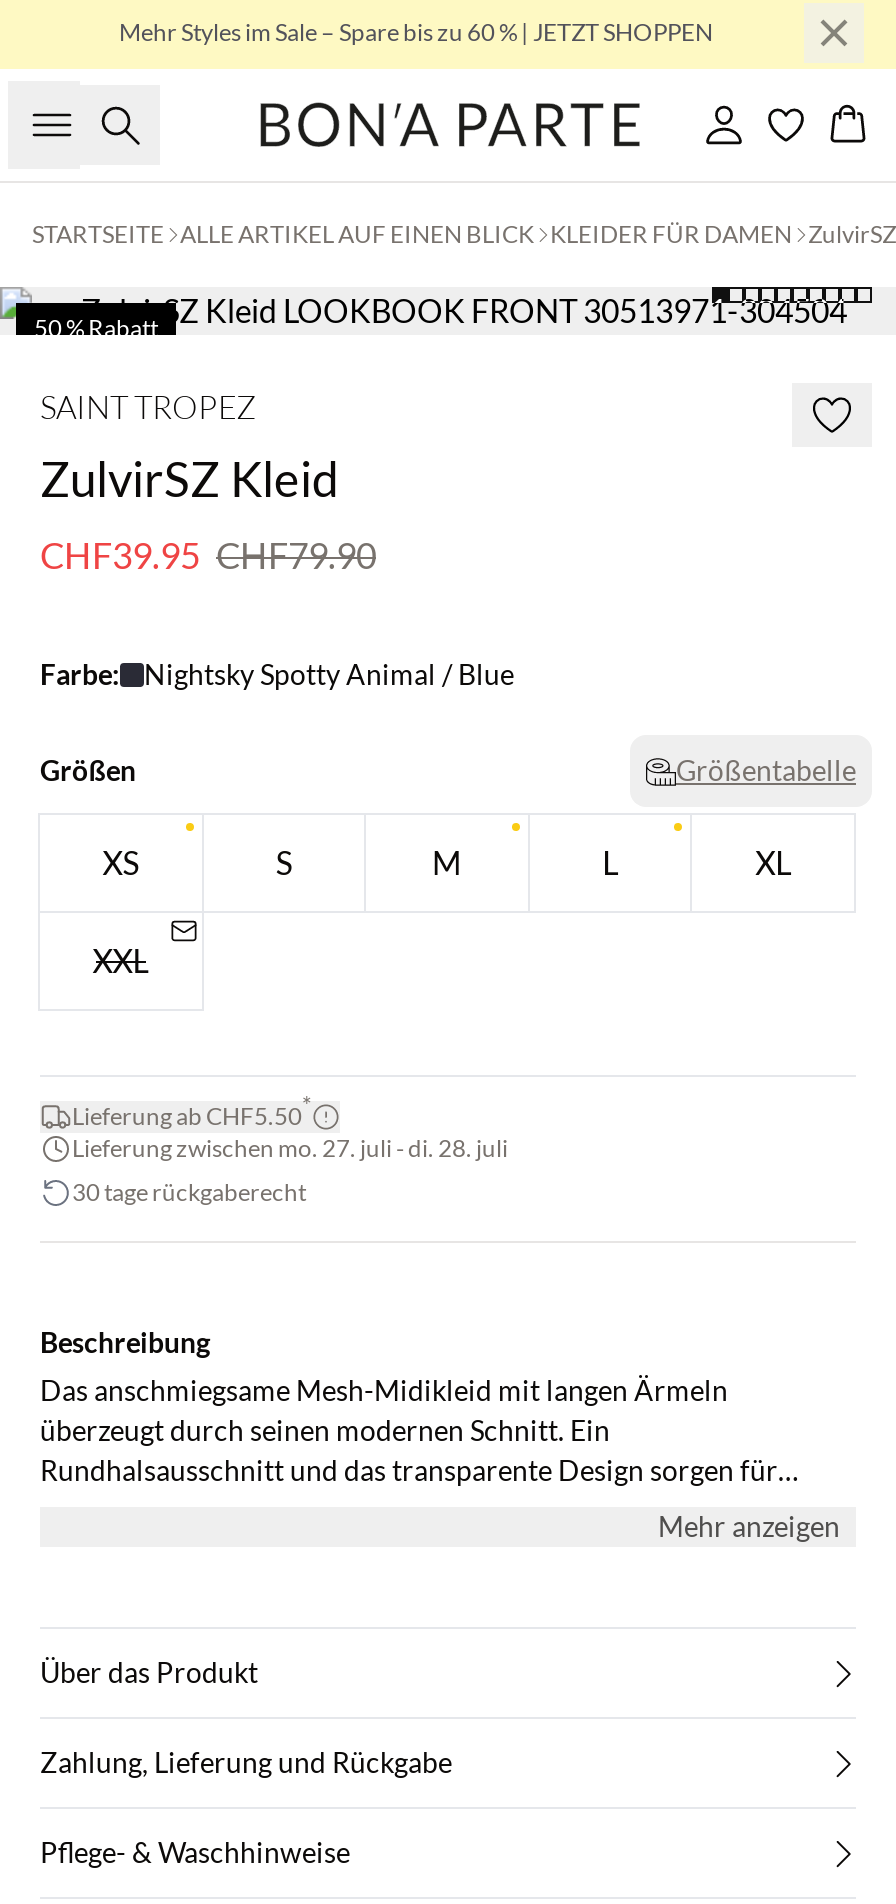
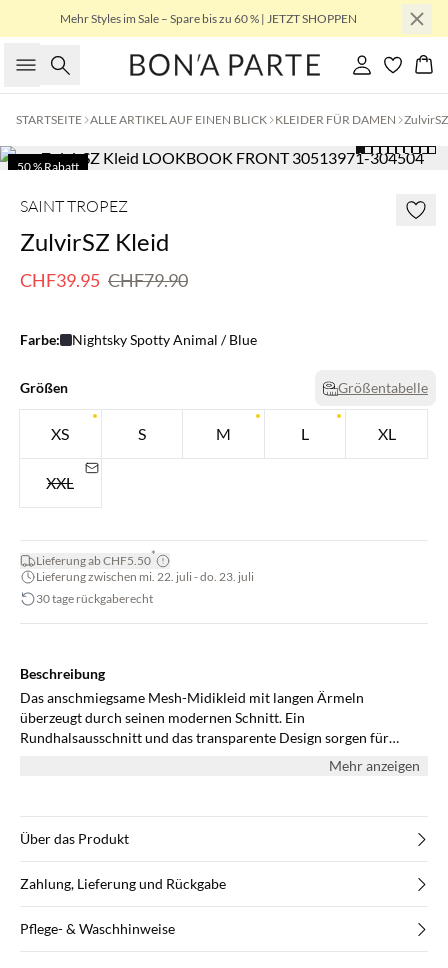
- Lieferung zwischen mo. 27. juli - di. 28. juli
+ Lieferung zwischen mi. 22. juli - do. 23. juli
